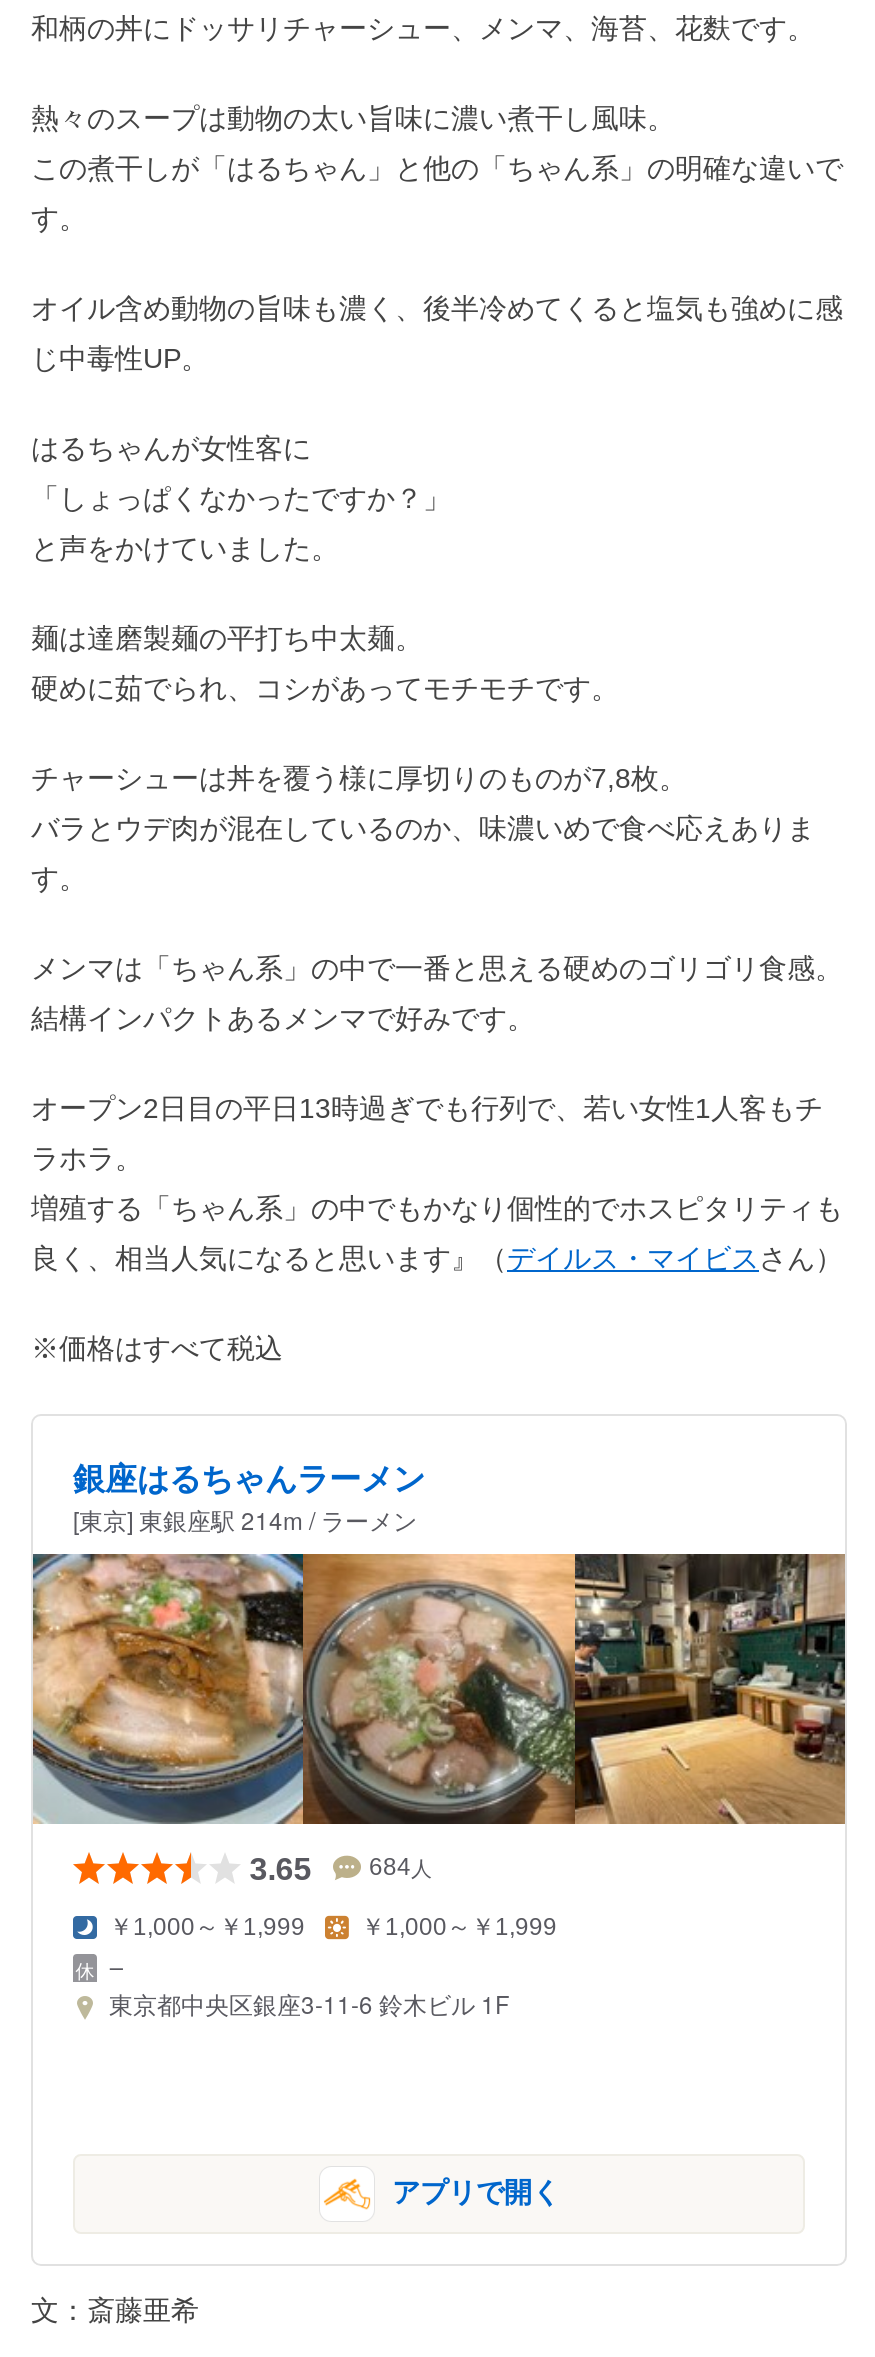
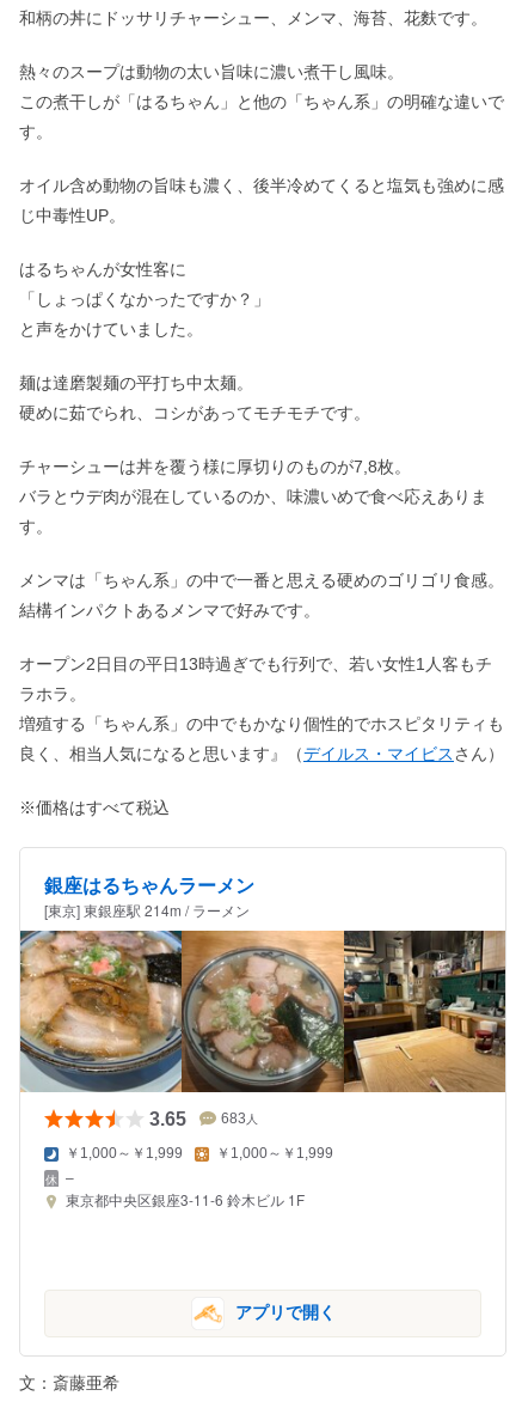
- 684人
+ 683人
